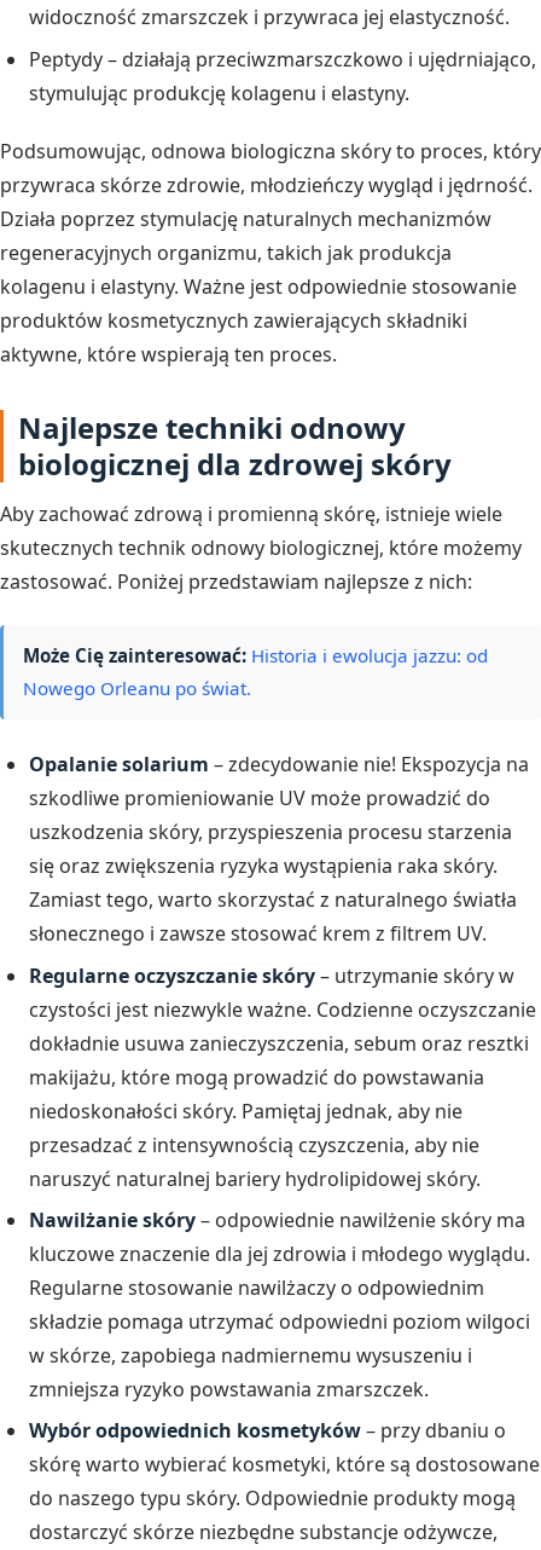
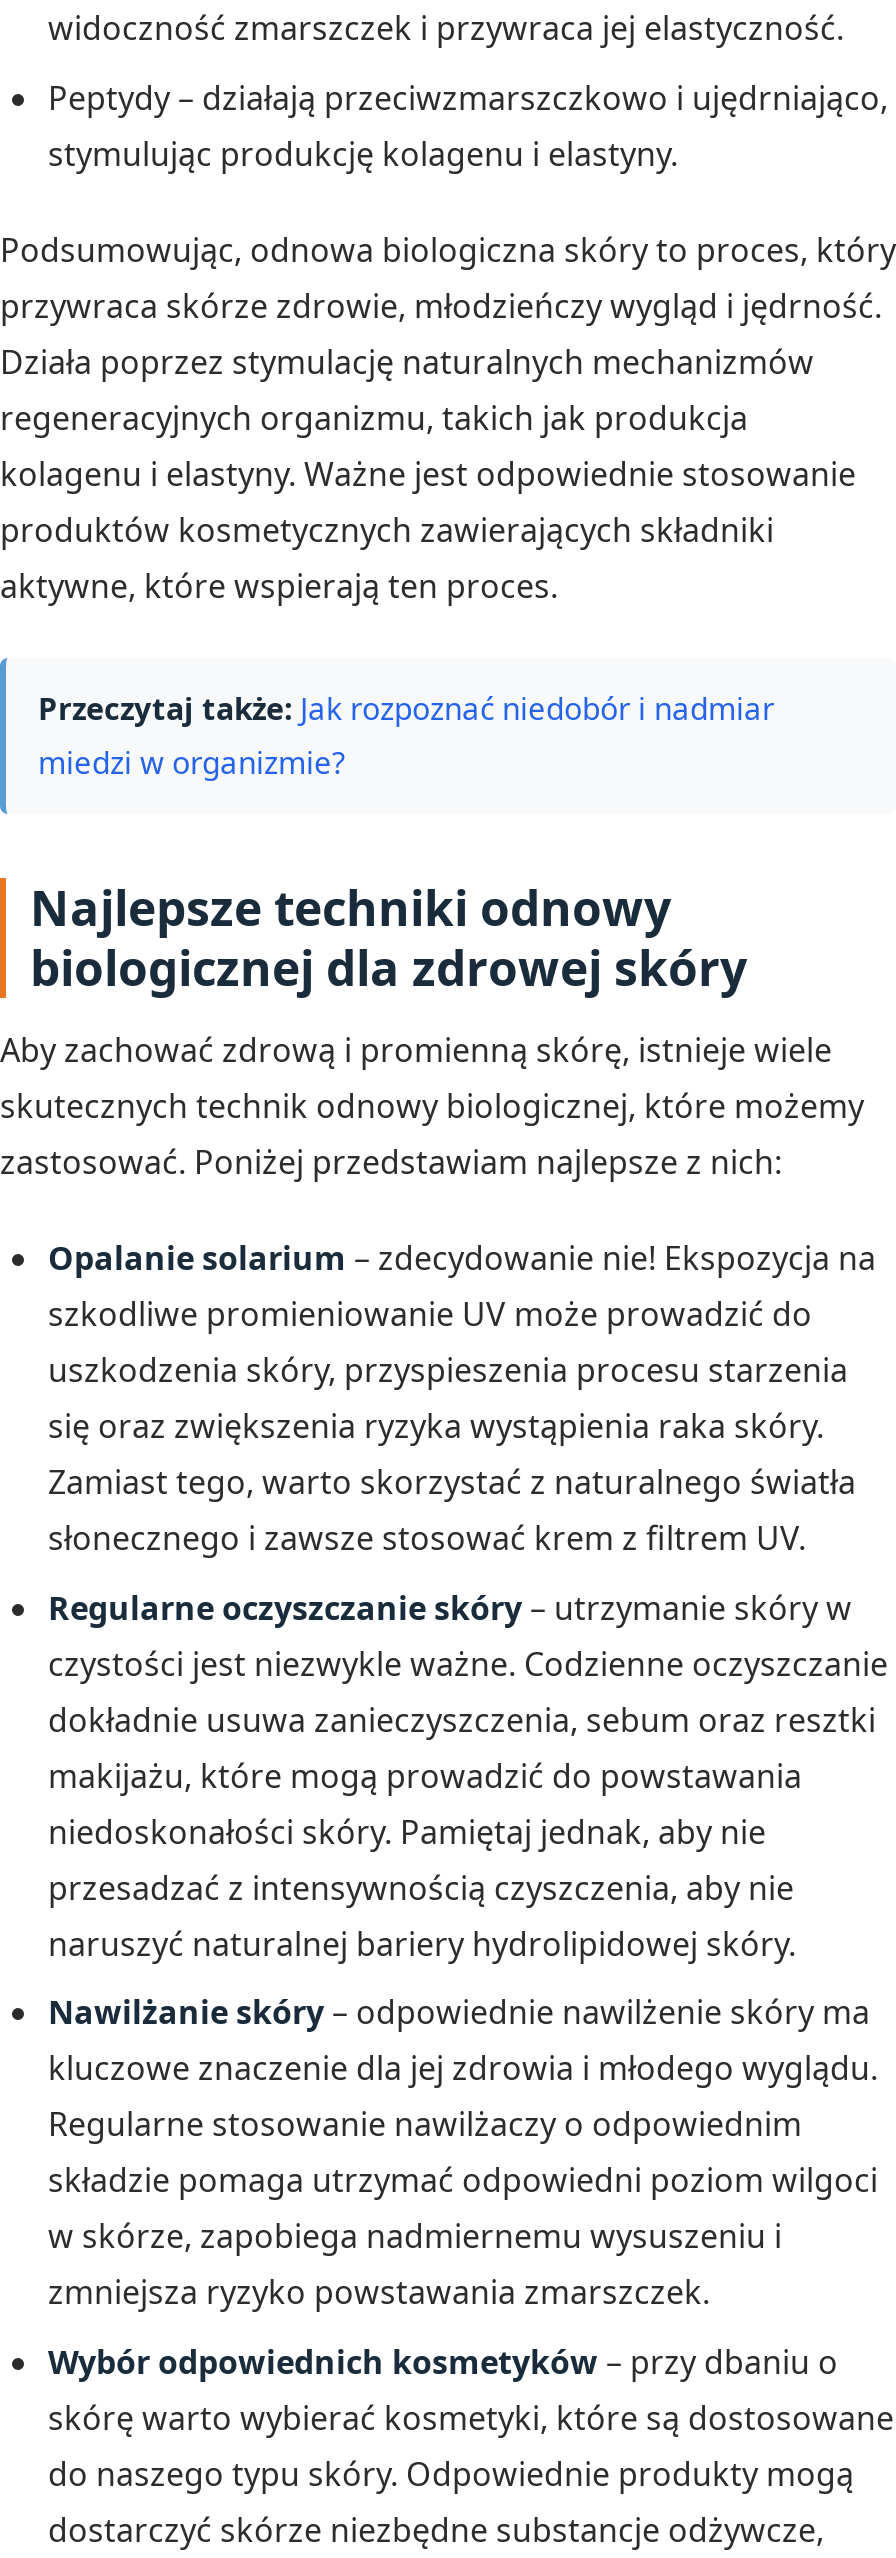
+ Przeczytaj także: Jak rozpoznać niedobór i nadmiar
+ miedzi w organizmie?

moved down: Najlepsze techniki odnowy | biologicznej dla zdrowej skóry | Aby zachować zdrową i promienną skórę, istnieje wiele | skutecznych technik odnowy biologicznej, które możemy | zastosować. Poniżej przedstawiam najlepsze z nich:

- Może Cię zainteresować: Historia i ewolucja jazzu: od
- Nowego Orleanu po świat.
